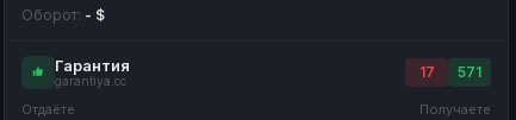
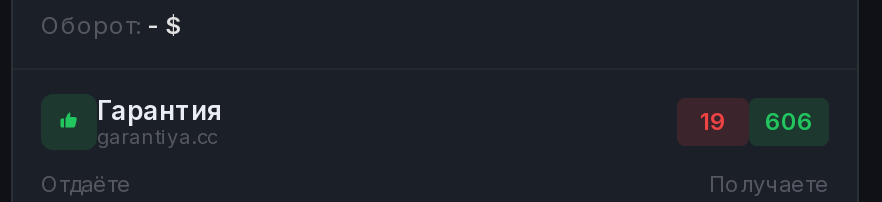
- 17
+ 19

- 571
+ 606
